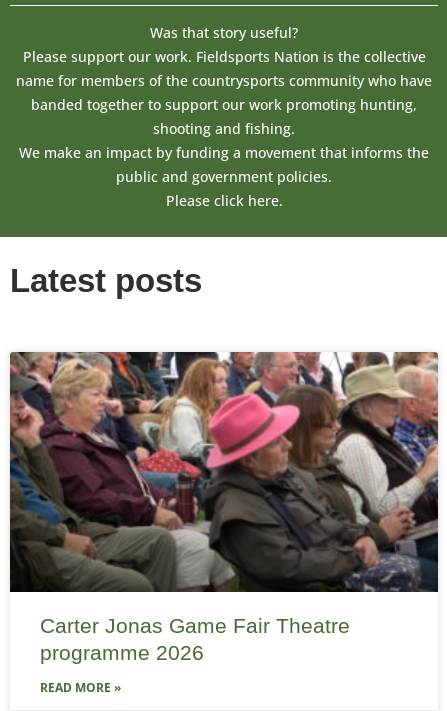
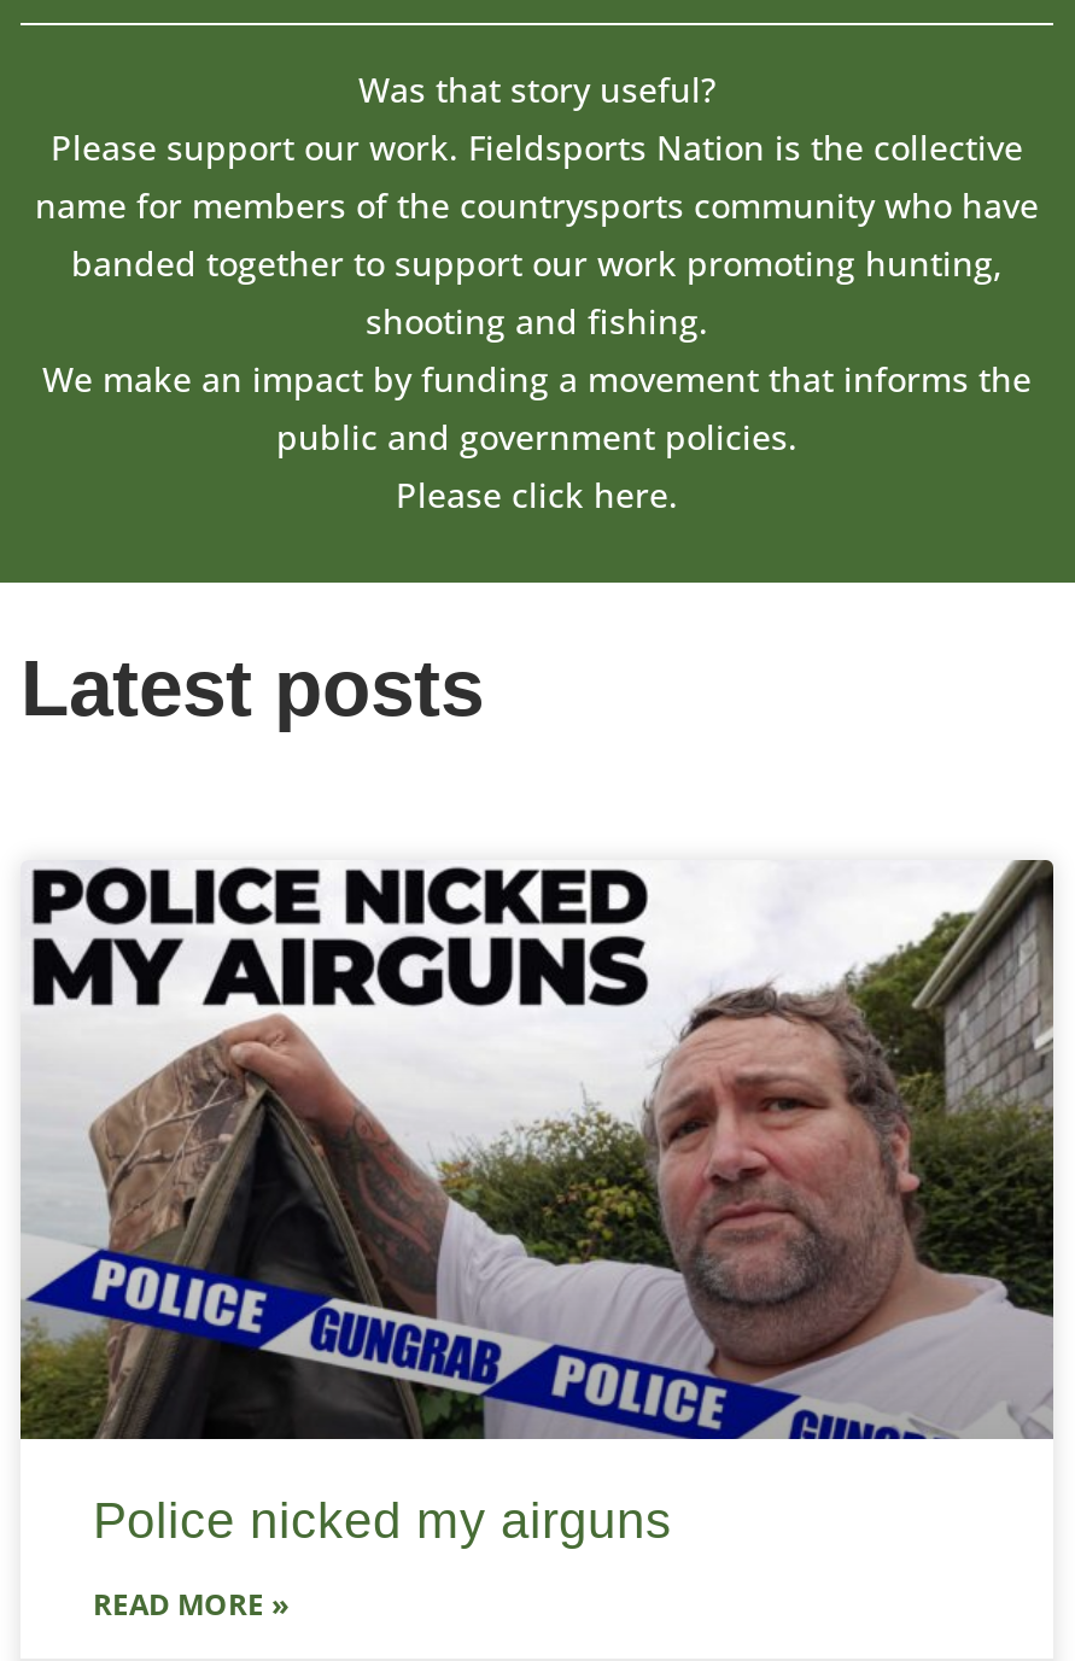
- [image]
- Carter Jonas Game Fair Theatre
- programme 2026
+ [image]
+ Police nicked my airguns
